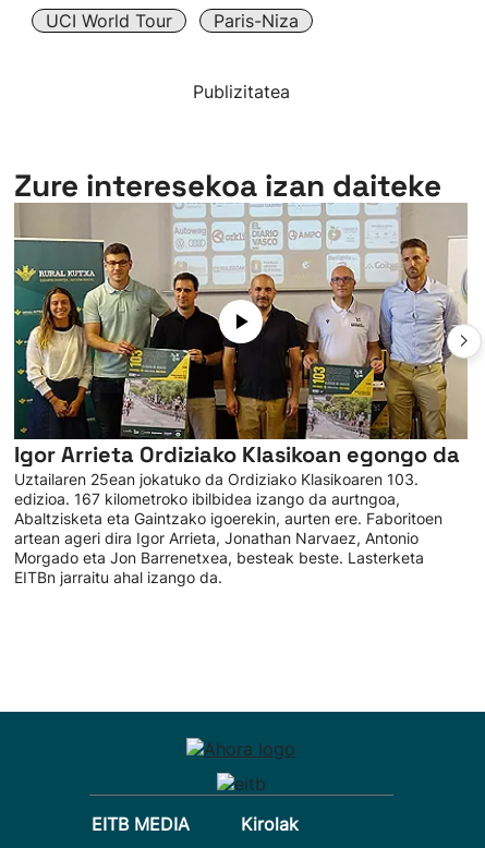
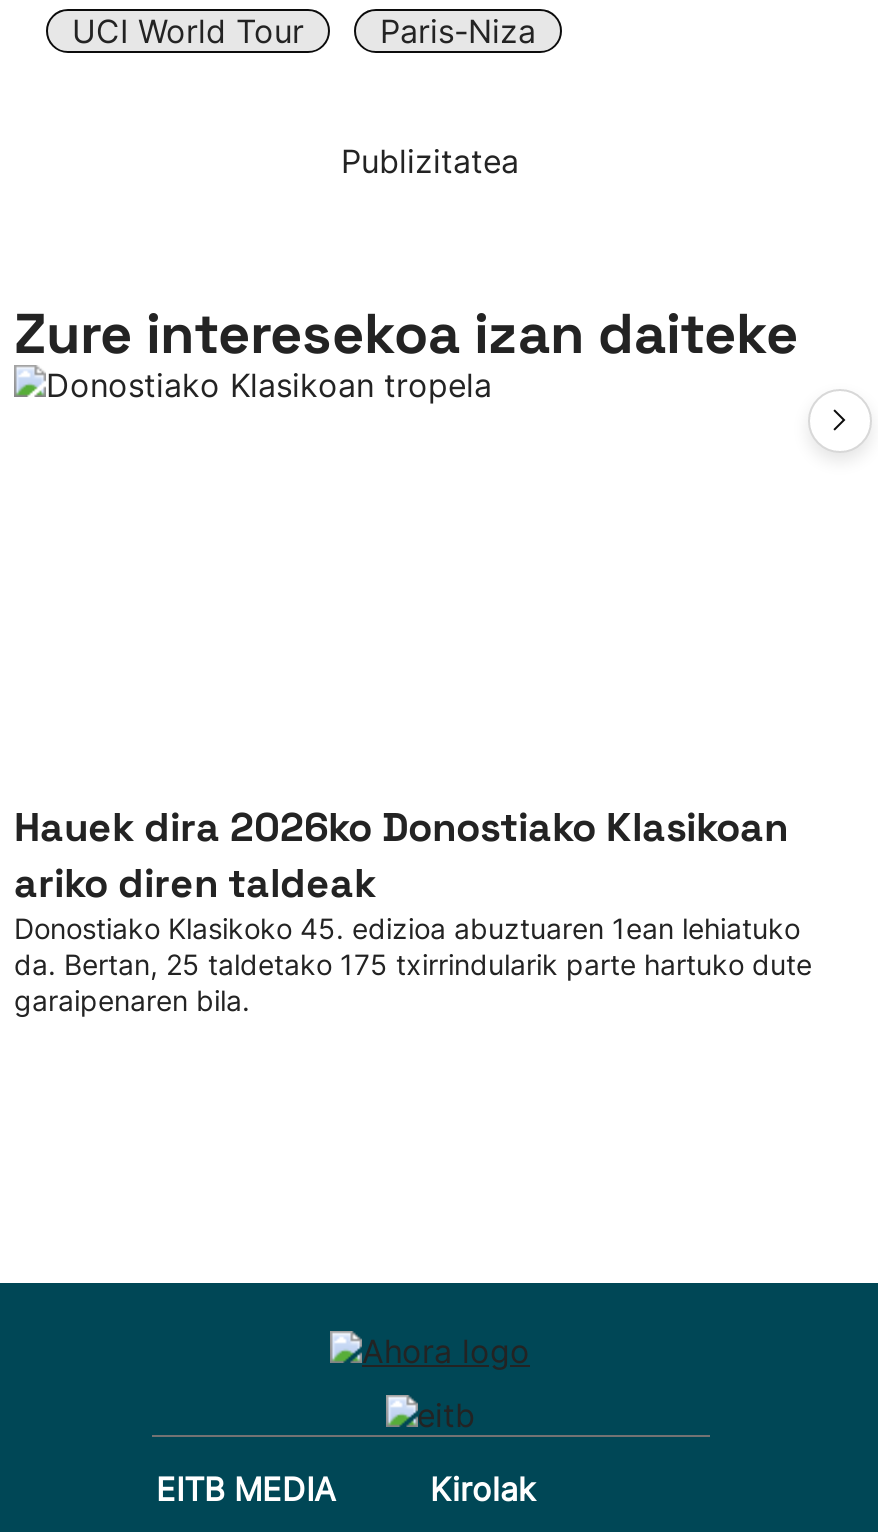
- [image]

- Igor Arrieta Ordiziako Klasikoan egongo da
- Uztailaren 25ean jokatuko da Ordiziako Klasikoaren 103.
- edizioa. 167 kilometroko ibilbidea izango da aurtngoa,
- Abaltzisketa eta Gaintzako igoerekin, aurten ere. Faboritoen
- artean ageri dira Igor Arrieta, Jonathan Narvaez, Antonio
- Morgado eta Jon Barrenetxea, besteak beste. Lasterketa
- EITBn jarraitu ahal izango da.
+ Hauek dira 2026ko Donostiako Klasikoan
+ ariko diren taldeak
+ Donostiako Klasikoko 45. edizioa abuztuaren 1ean lehiatuko
+ da. Bertan, 25 taldetako 175 txirrindularik parte hartuko dute
+ garaipenaren bila.
